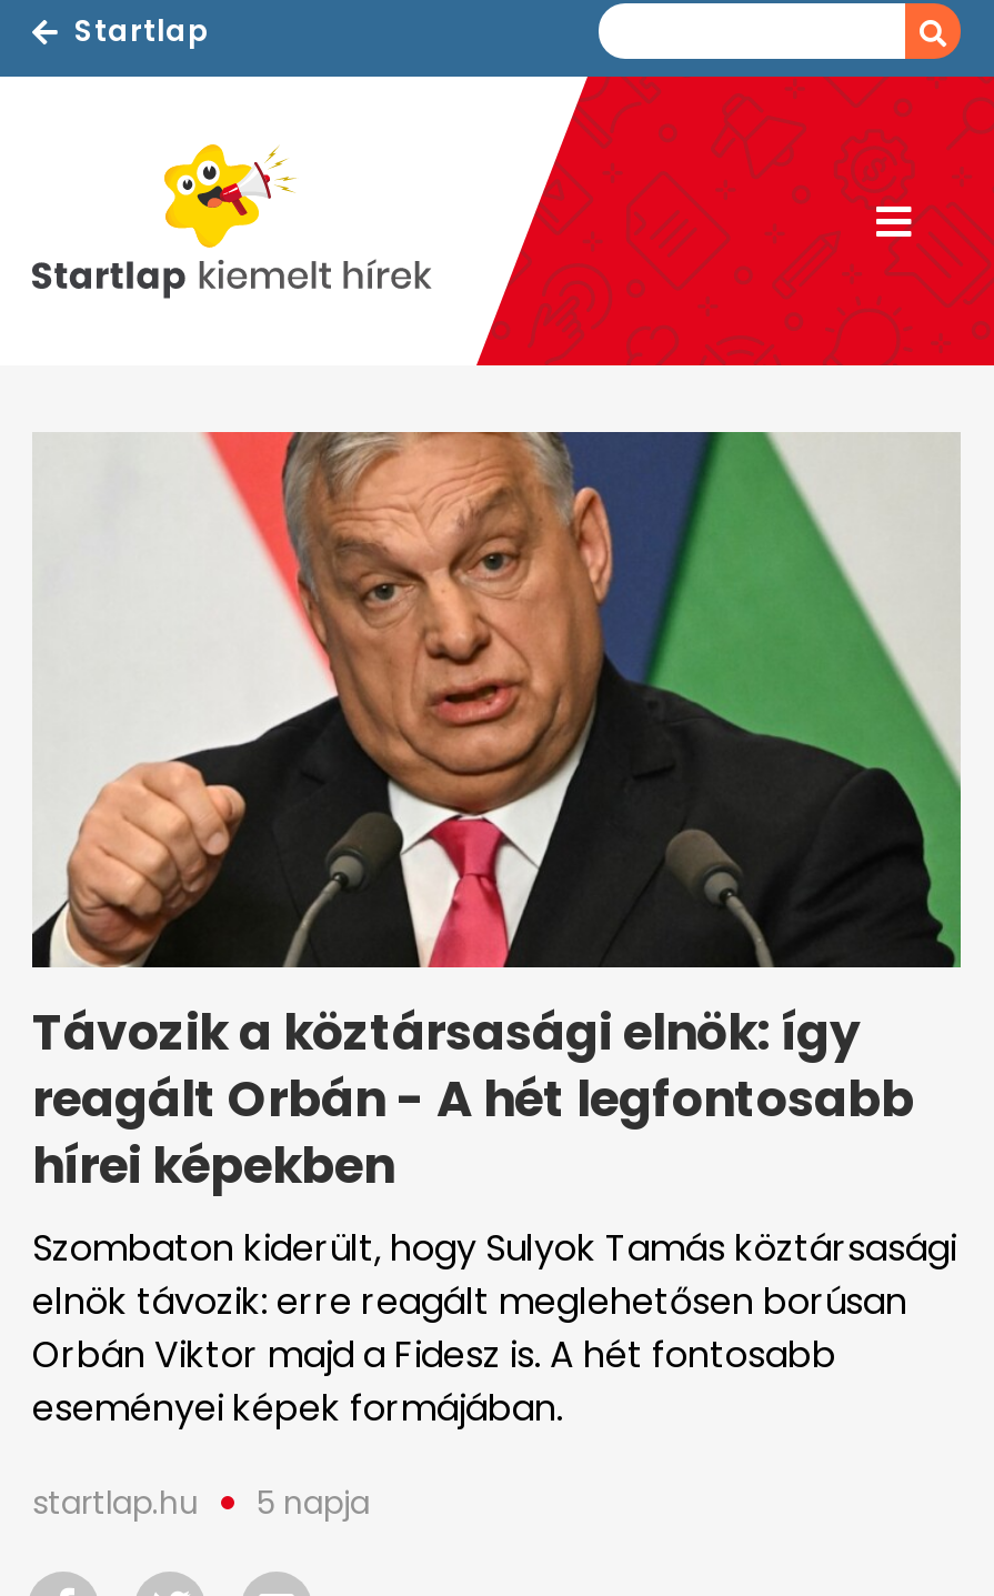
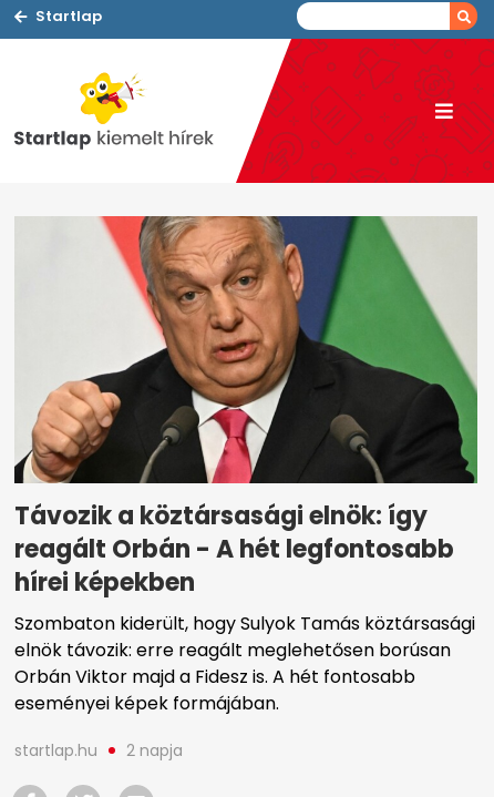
- startlap.hu 5 napja
+ startlap.hu 2 napja
